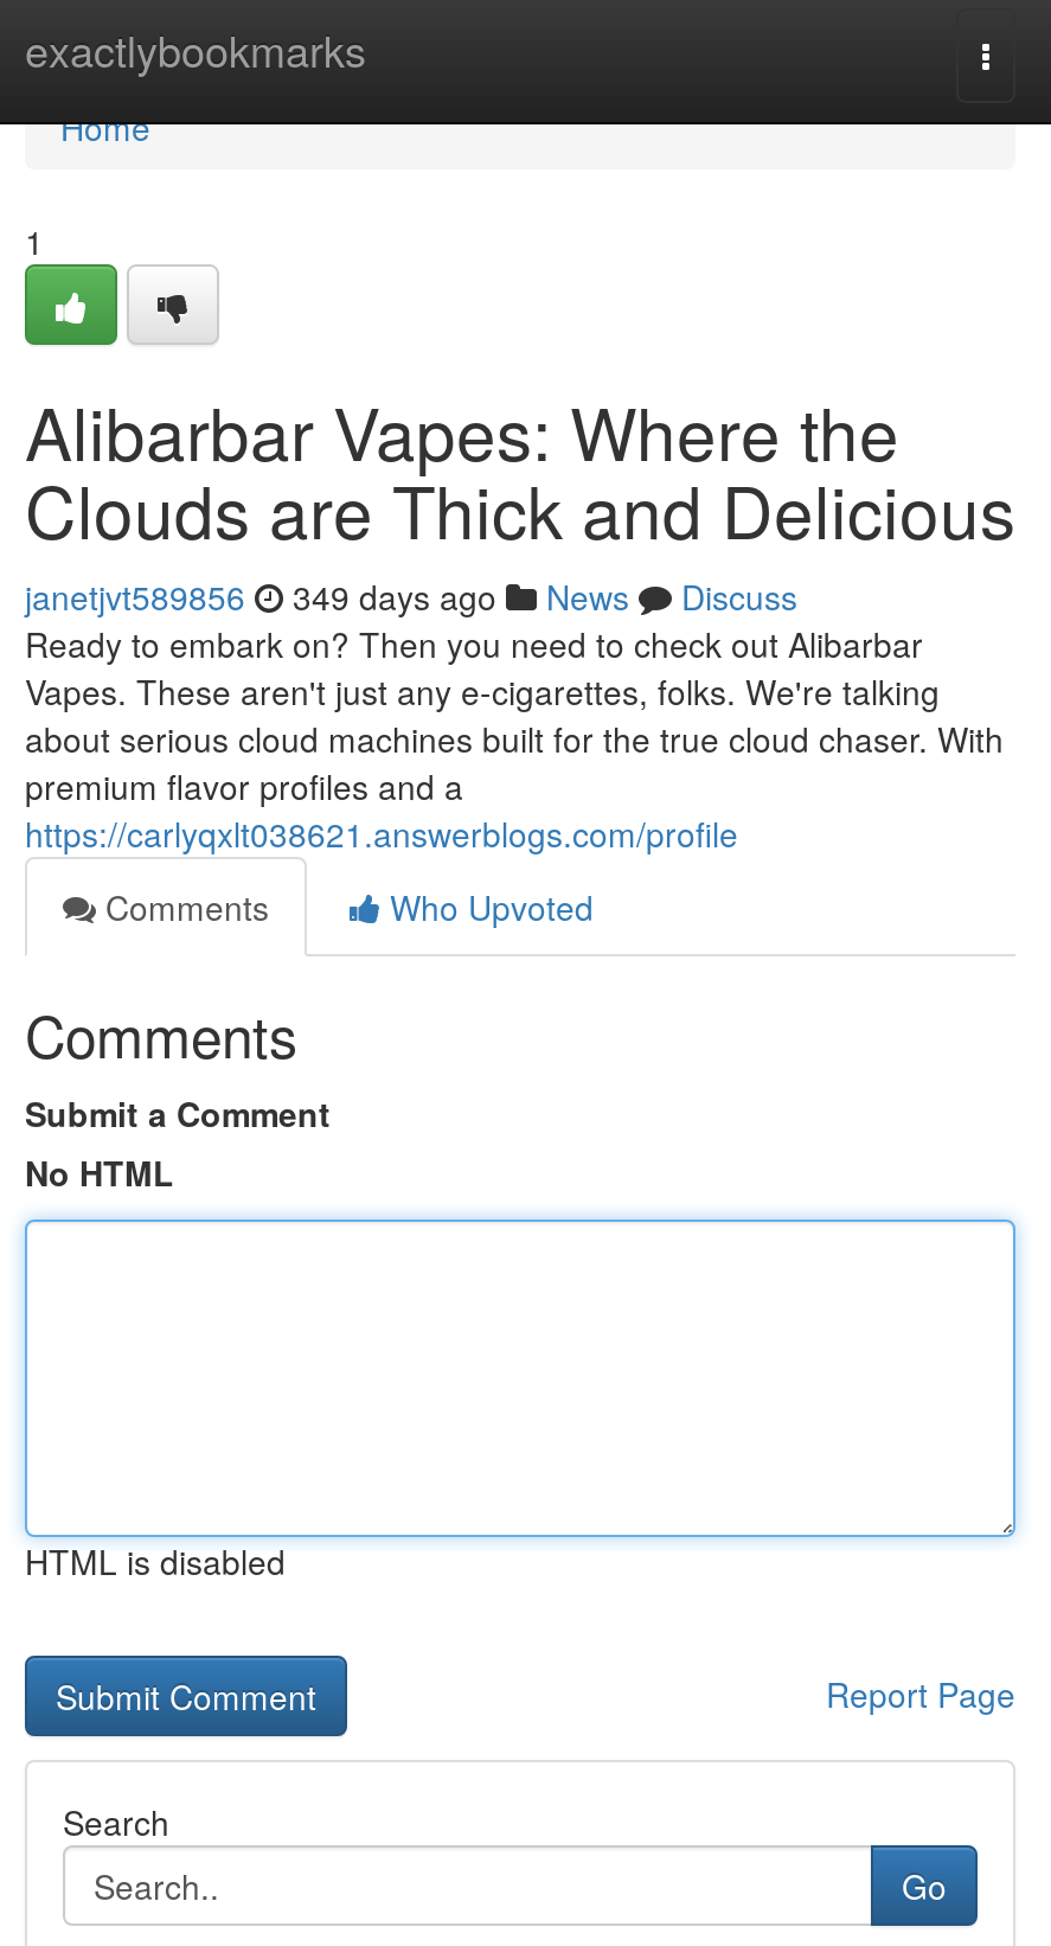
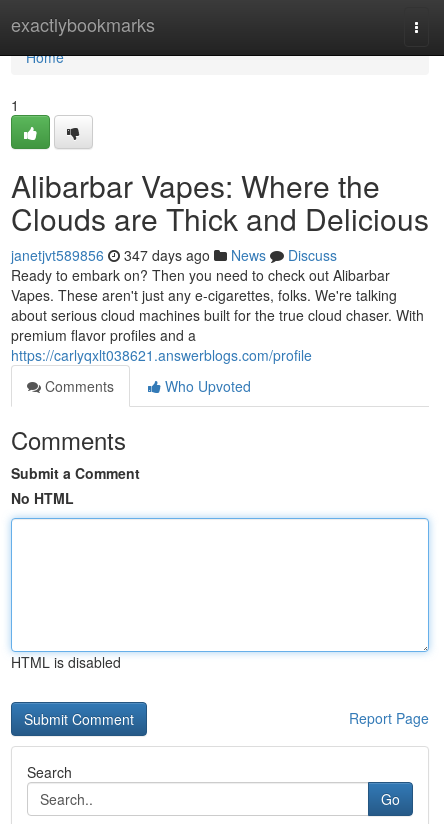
- janetjvt589856 349 days ago News Discuss
+ janetjvt589856 347 days ago News Discuss
